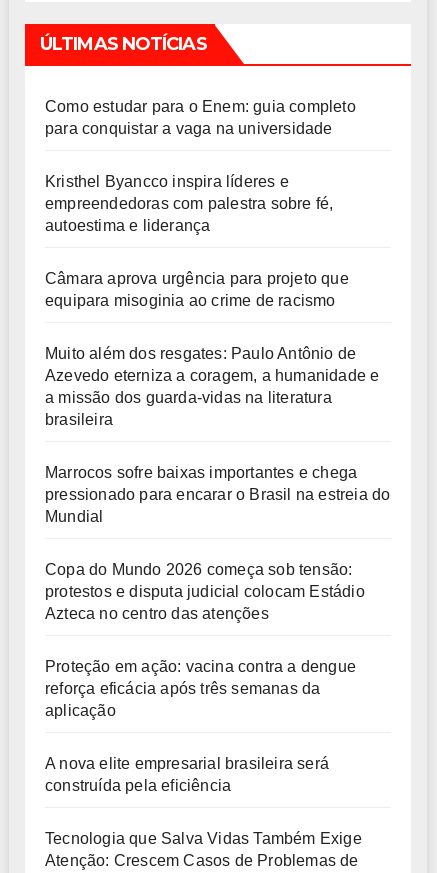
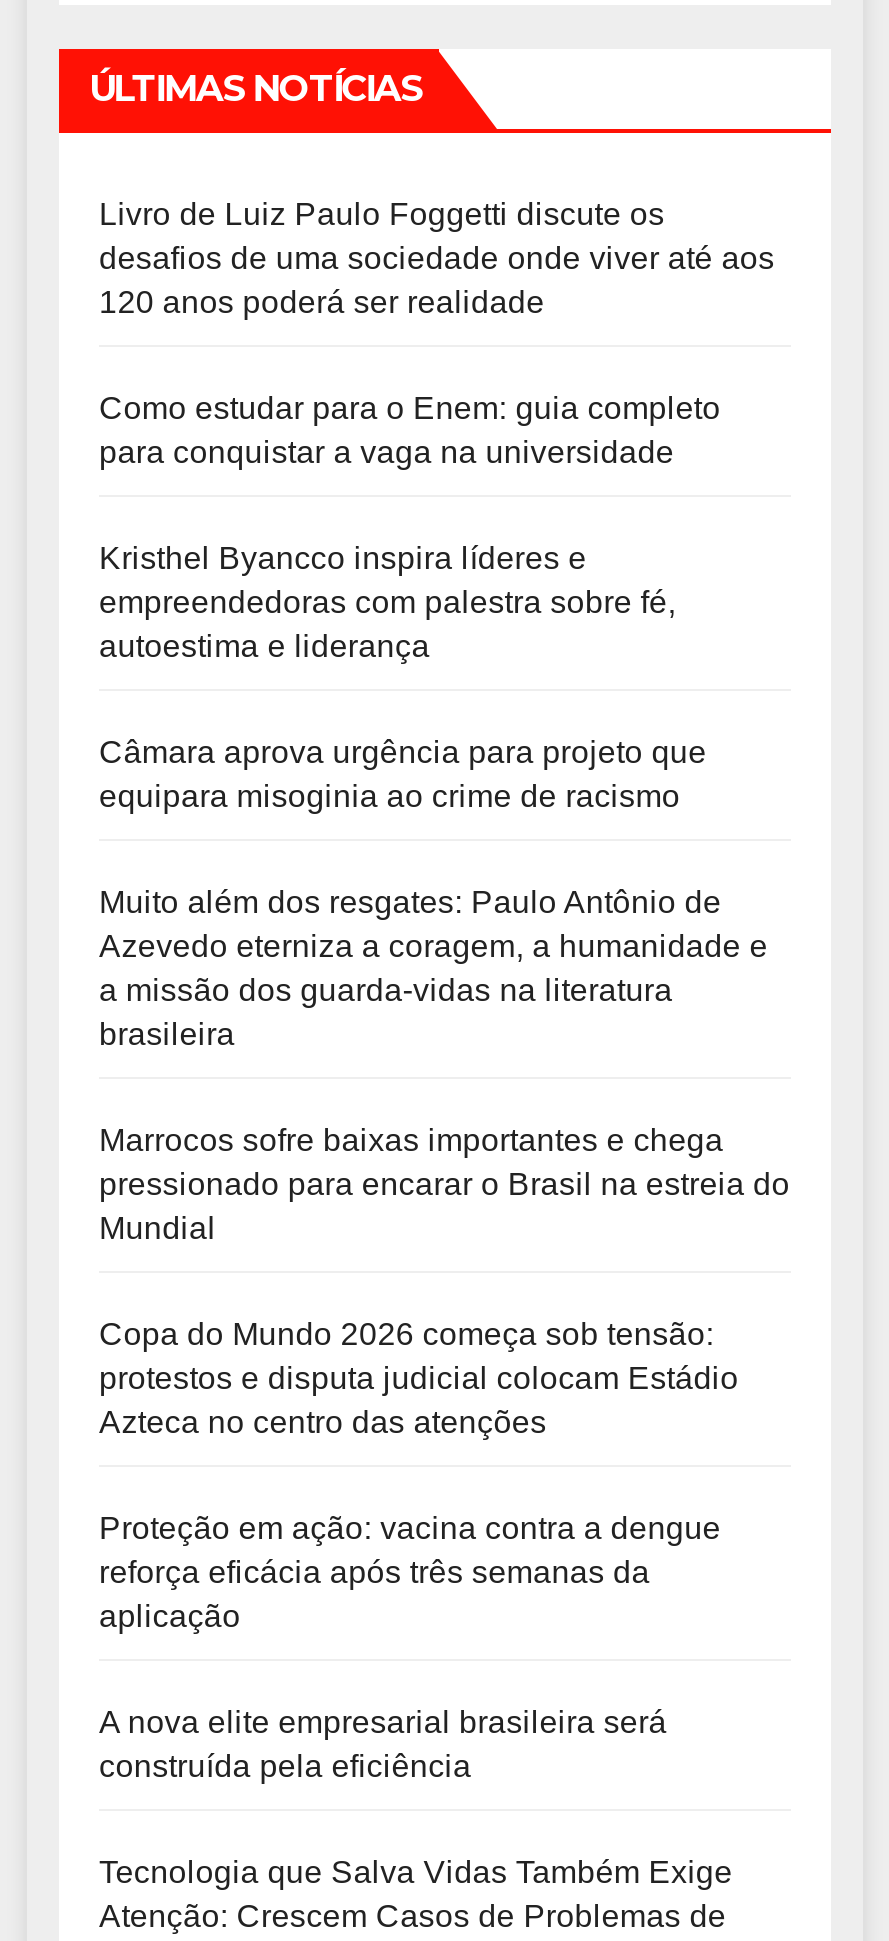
+ Livro de Luiz Paulo Foggetti discute os
+ desafios de uma sociedade onde viver até aos
+ 120 anos poderá ser realidade
